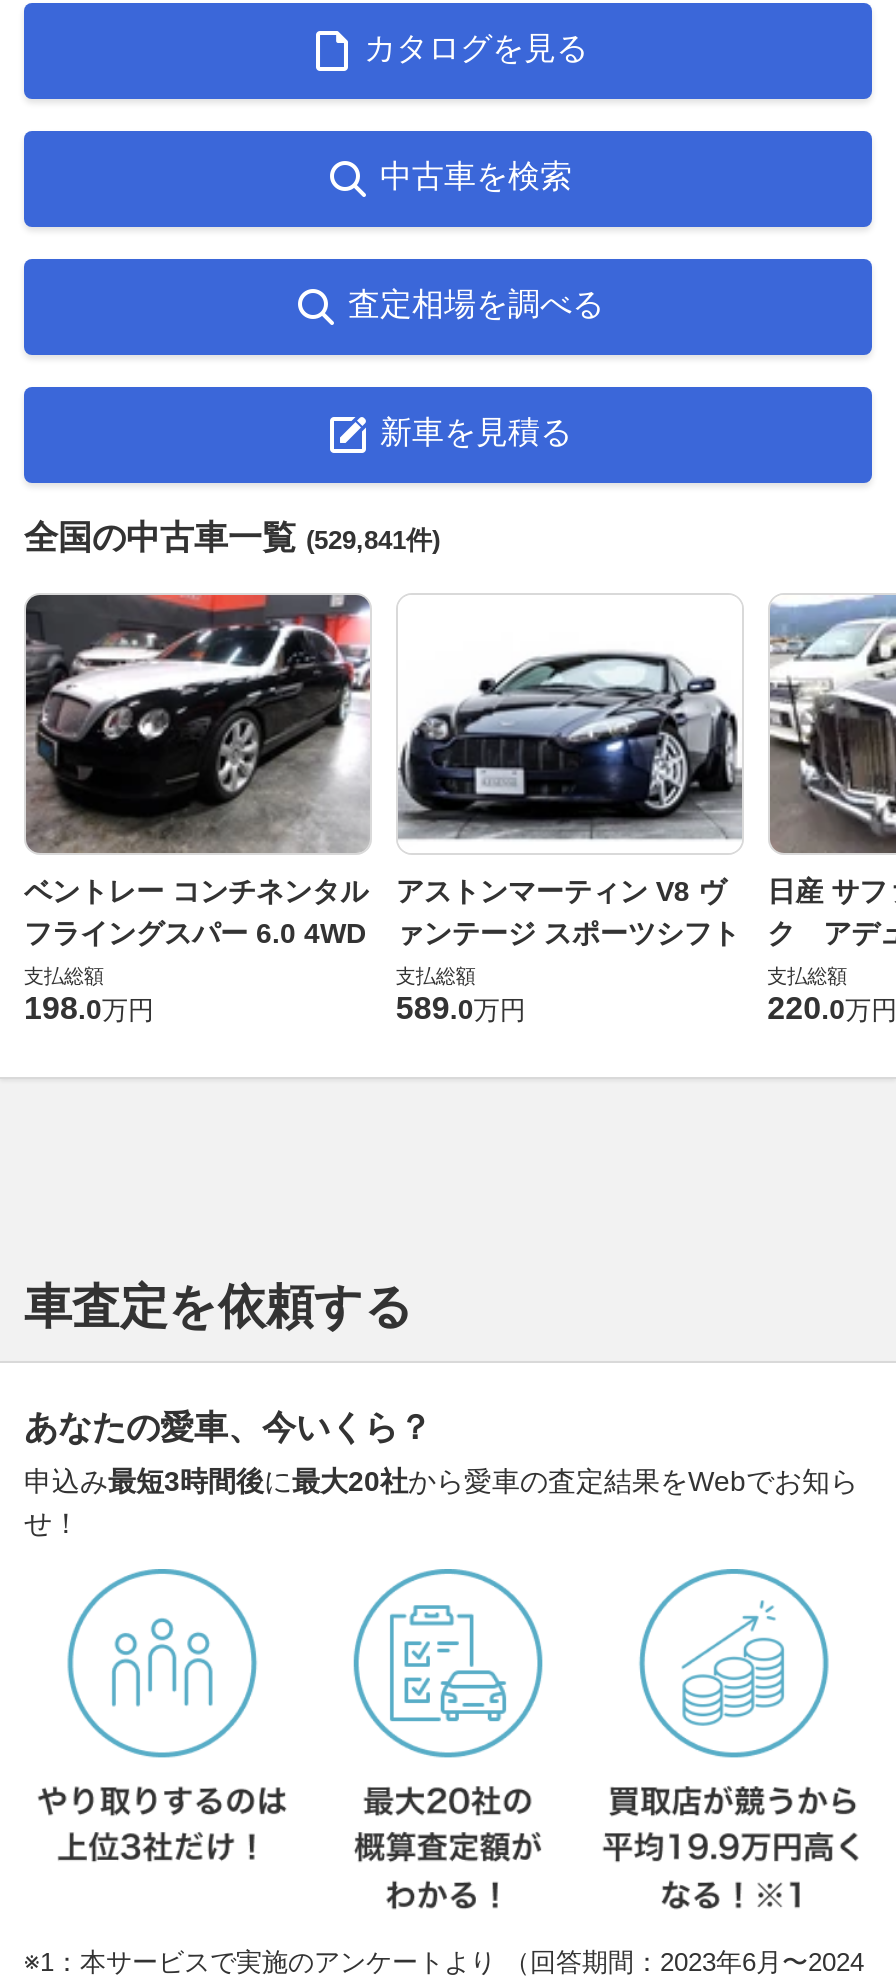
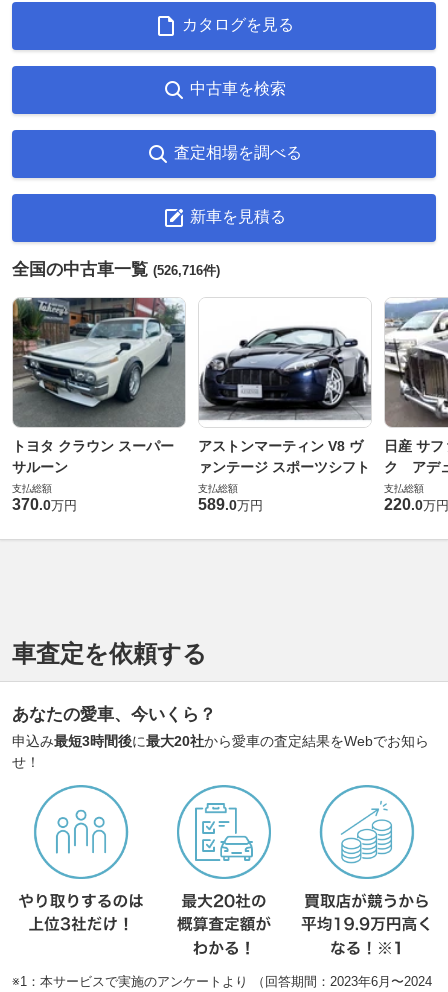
- 全国の中古車一覧(529,841件)
+ 全国の中古車一覧(526,716件)

- [image]
- ベントレー コンチネンタル
- フライングスパー 6.0 4WD
+ [image]
+ トヨタ クラウン スーパー
+ サルーン

- 198.0万円
+ 370.0万円
